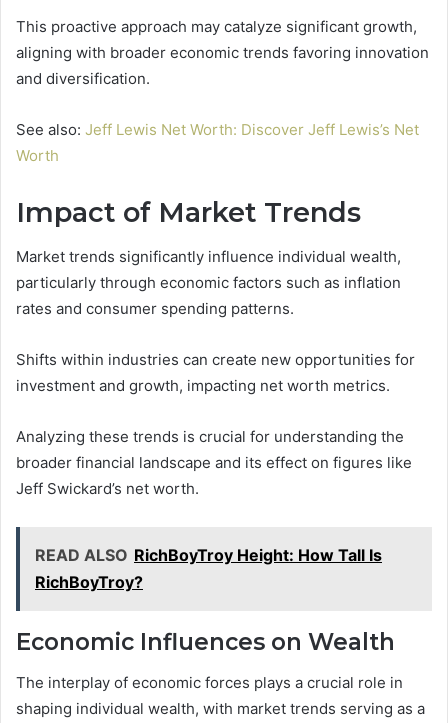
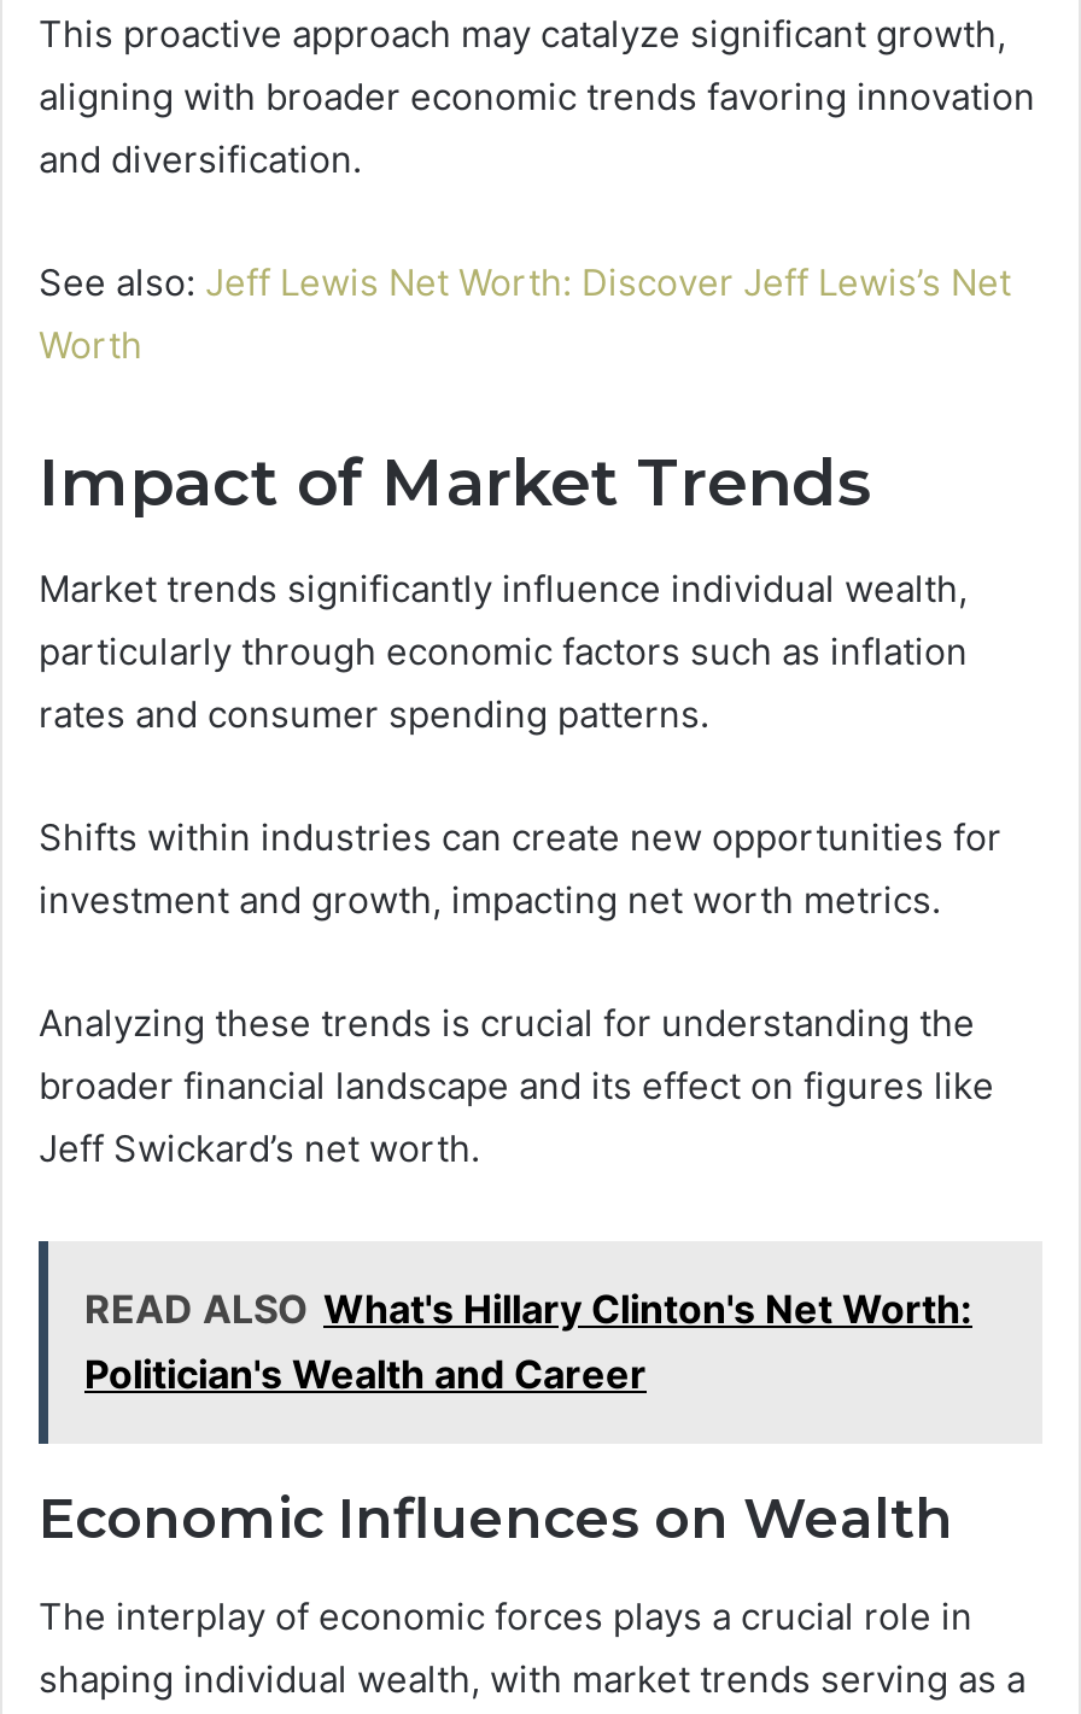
- READ ALSO RichBoyTroy Height: How Tall Is
- RichBoyTroy?
+ READ ALSO What's Hillary Clinton's Net Worth:
+ Politician's Wealth and Career
